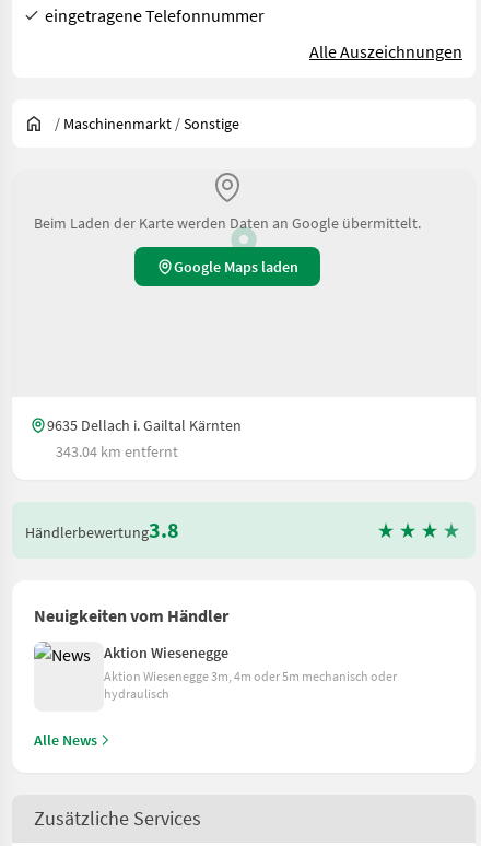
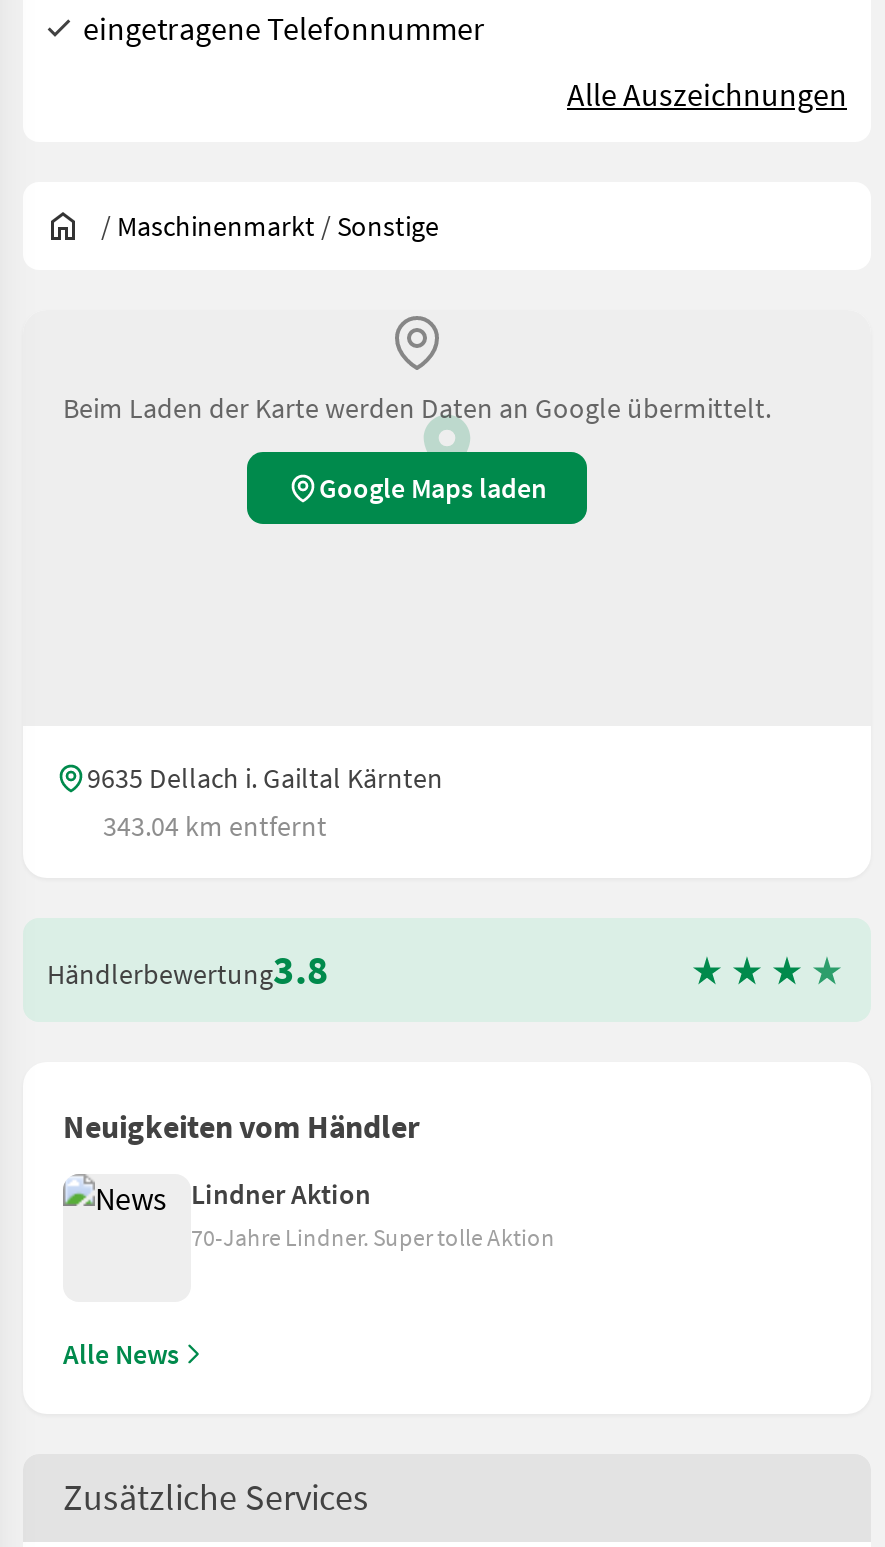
- Aktion Wiesenegge
- Aktion Wiesenegge 3m, 4m oder 5m mechanisch oder
- hydraulisch
+ Lindner Aktion
+ 70-Jahre Lindner. Super tolle Aktion
